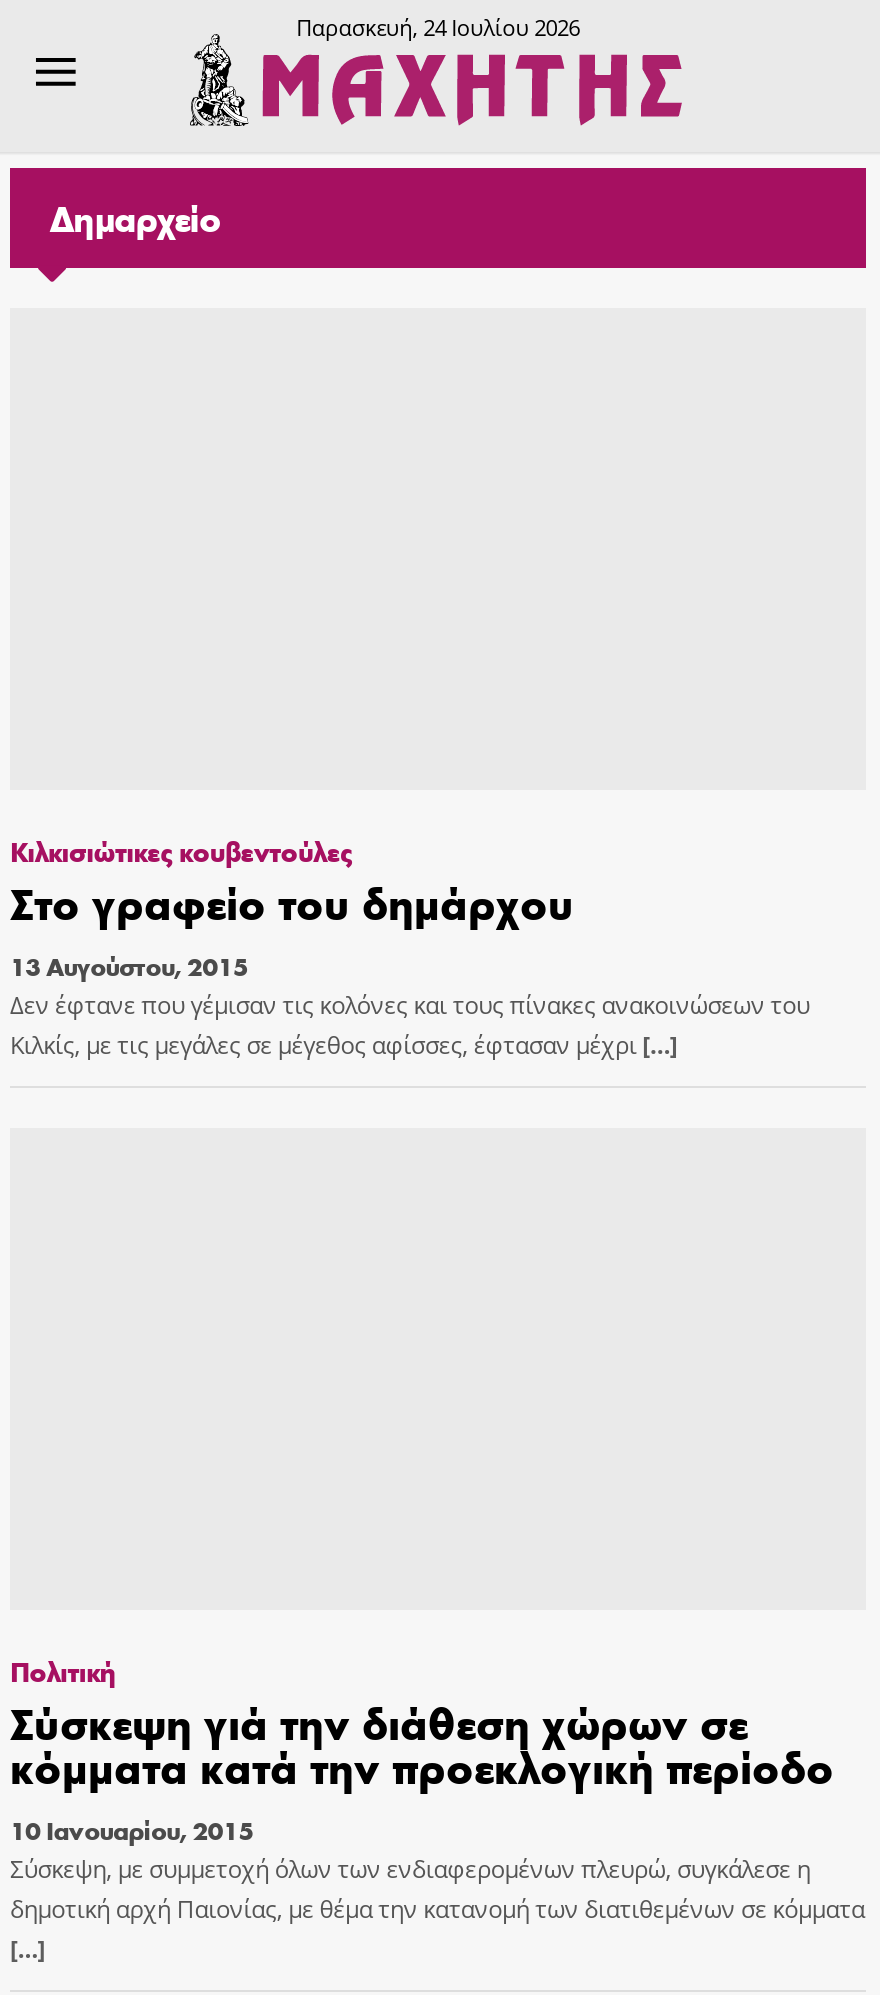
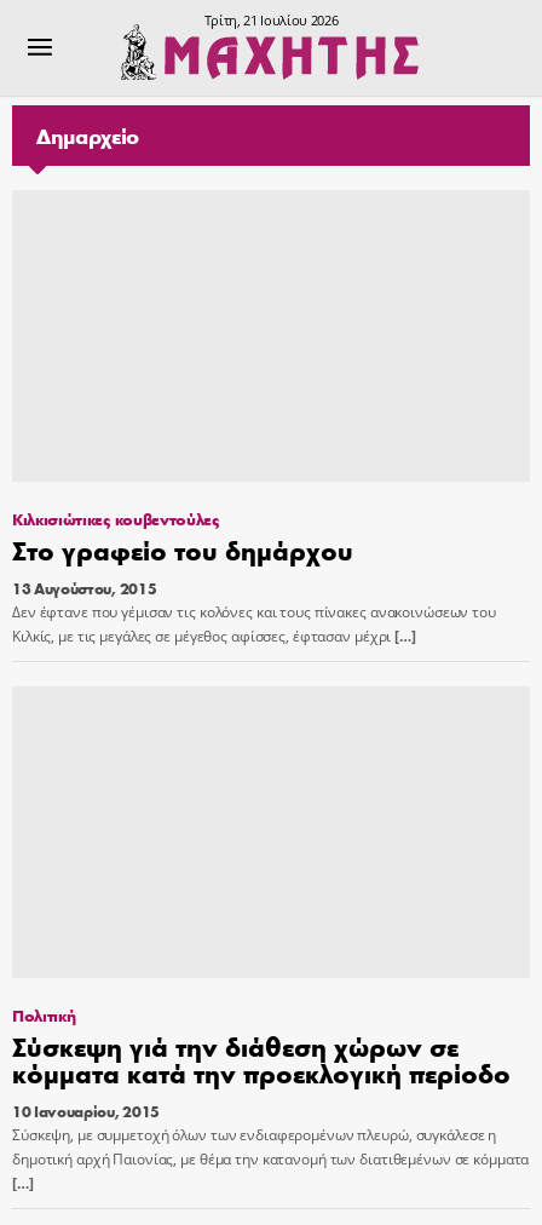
- Παρασκευή, 24 Ιουλίου 2026
+ Τρίτη, 21 Ιουλίου 2026
